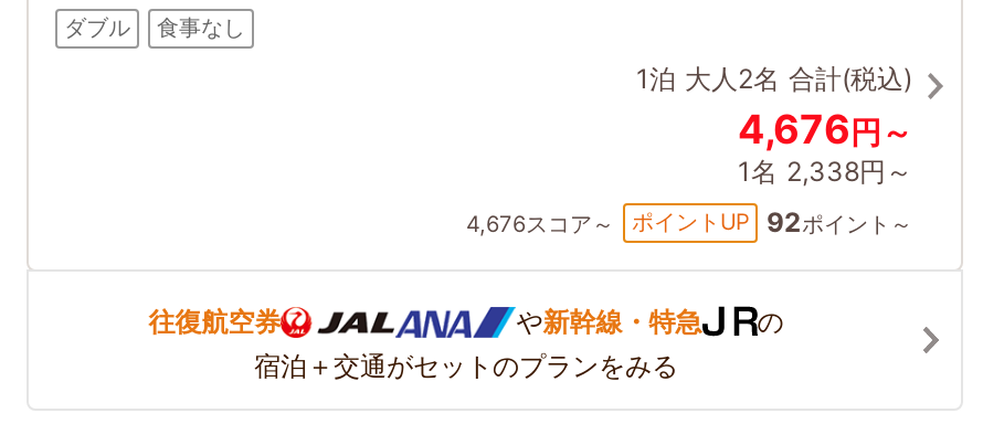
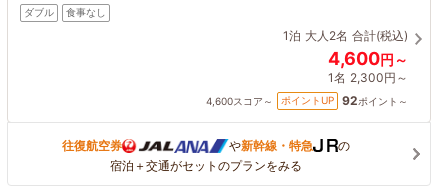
- 4,676円～
+ 4,600円～

- 1名 2,338円～
+ 1名 2,300円～

- 4,676スコア～ ポイントUP 92ポイント～
+ 4,600スコア～ ポイントUP 92ポイント～
